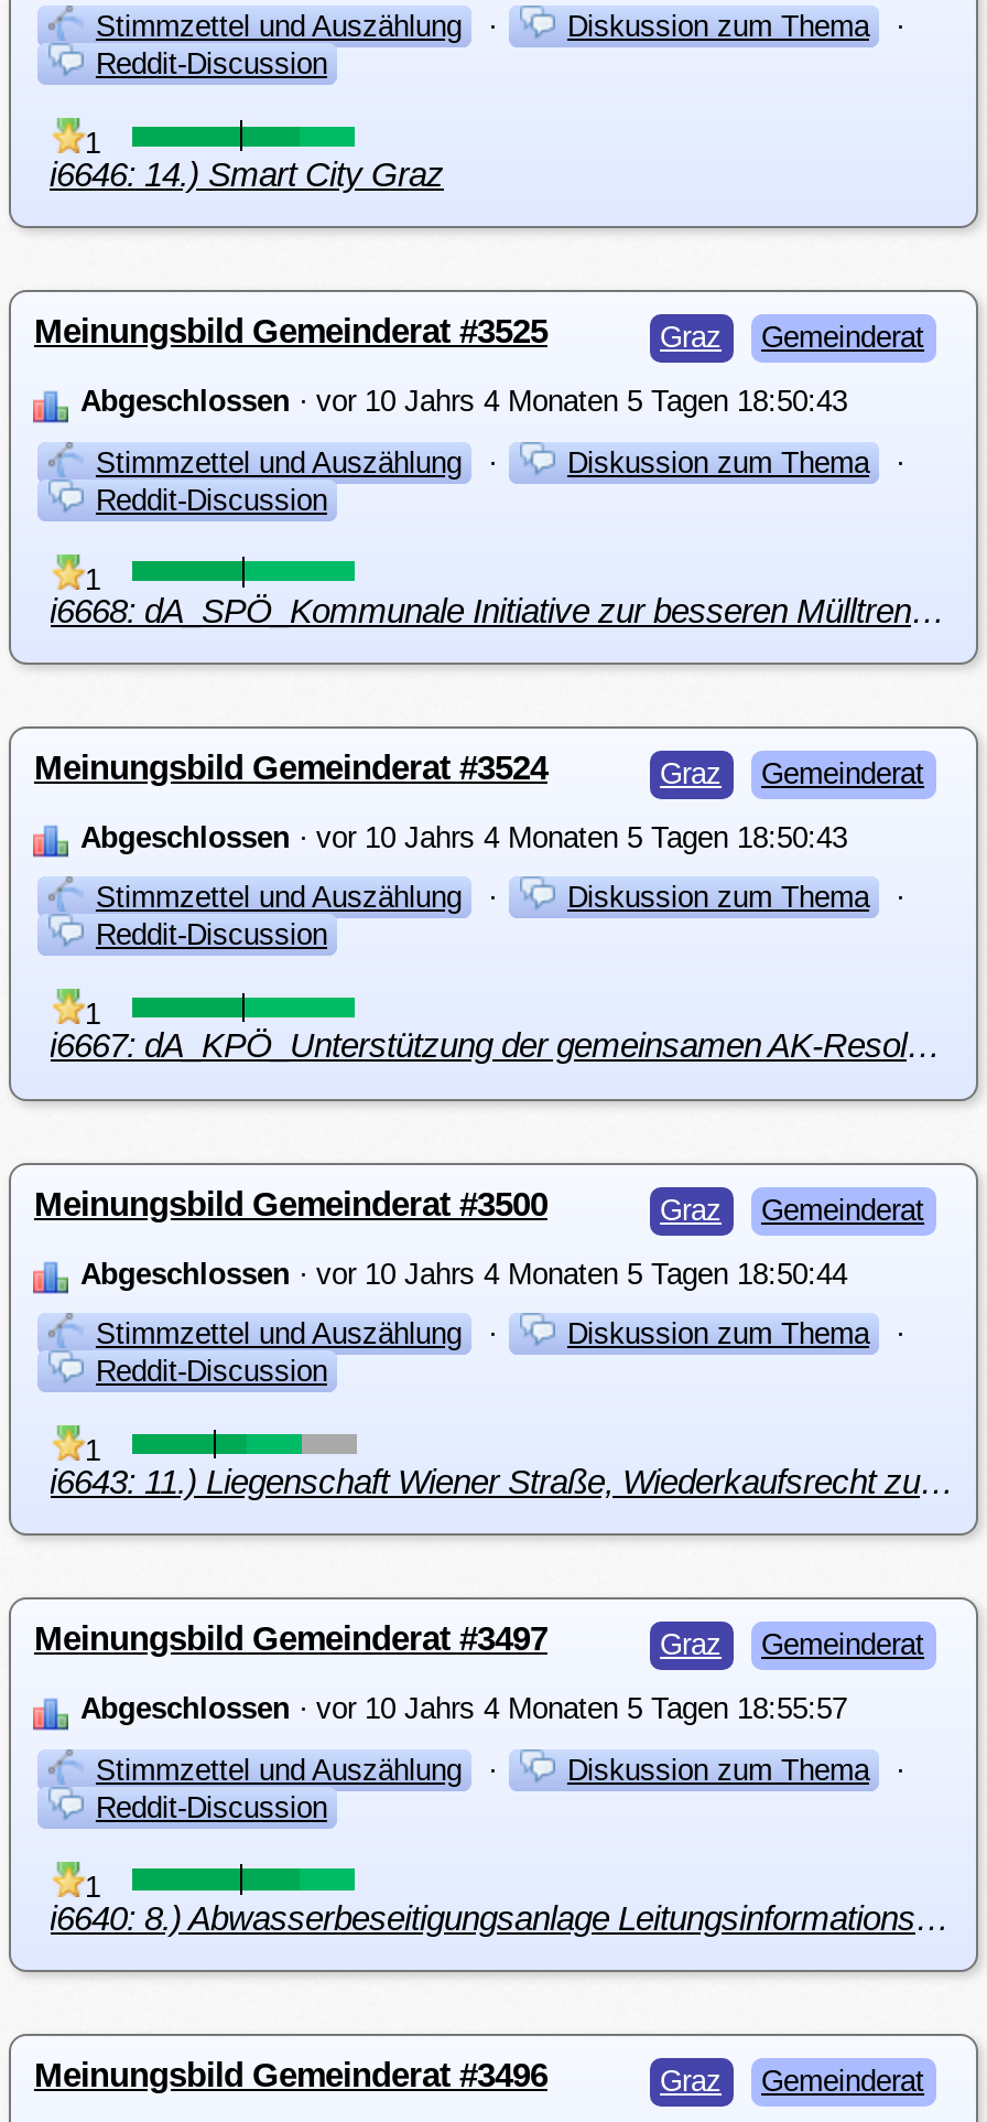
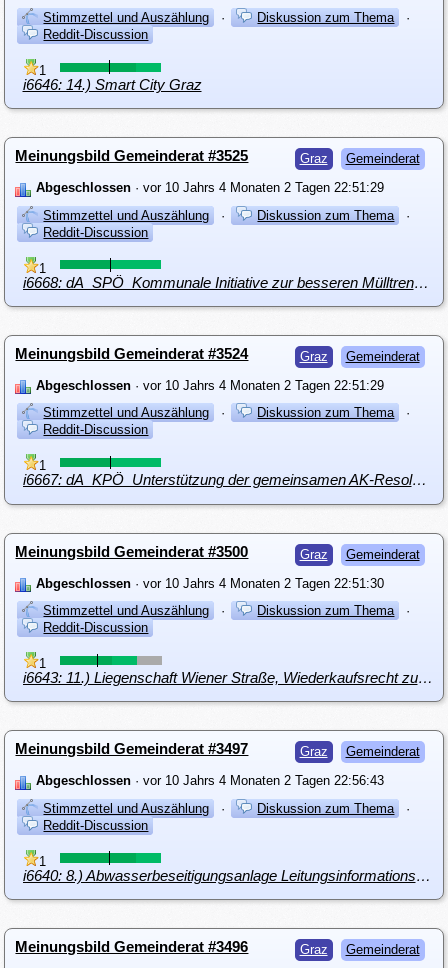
- Abgeschlossen · vor 10 Jahrs 4 Monaten 5 Tagen 18:50:43
+ Abgeschlossen · vor 10 Jahrs 4 Monaten 2 Tagen 22:51:29

- Abgeschlossen · vor 10 Jahrs 4 Monaten 5 Tagen 18:50:43
+ Abgeschlossen · vor 10 Jahrs 4 Monaten 2 Tagen 22:51:29

- Abgeschlossen · vor 10 Jahrs 4 Monaten 5 Tagen 18:50:44
+ Abgeschlossen · vor 10 Jahrs 4 Monaten 2 Tagen 22:51:30

- Abgeschlossen · vor 10 Jahrs 4 Monaten 5 Tagen 18:55:57
+ Abgeschlossen · vor 10 Jahrs 4 Monaten 2 Tagen 22:56:43
